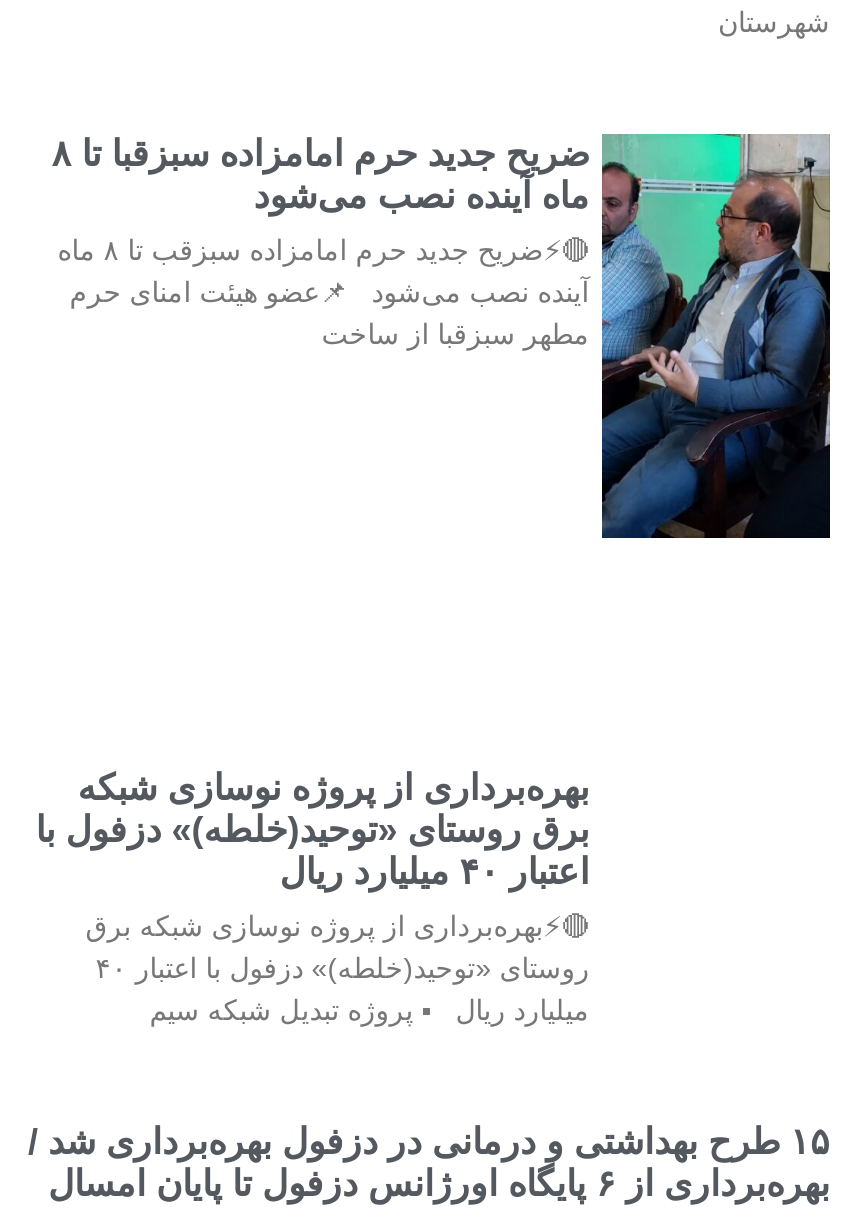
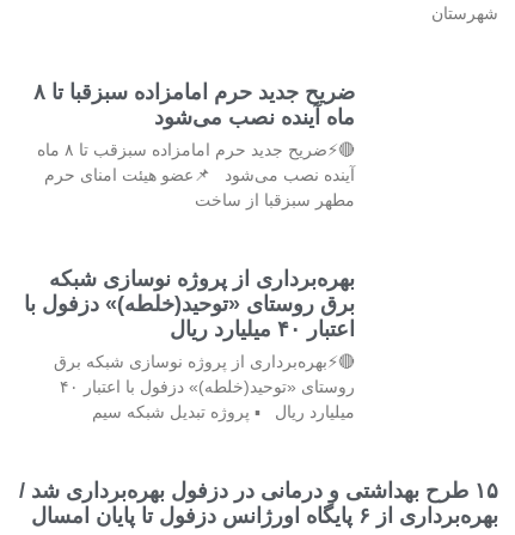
- [image]
